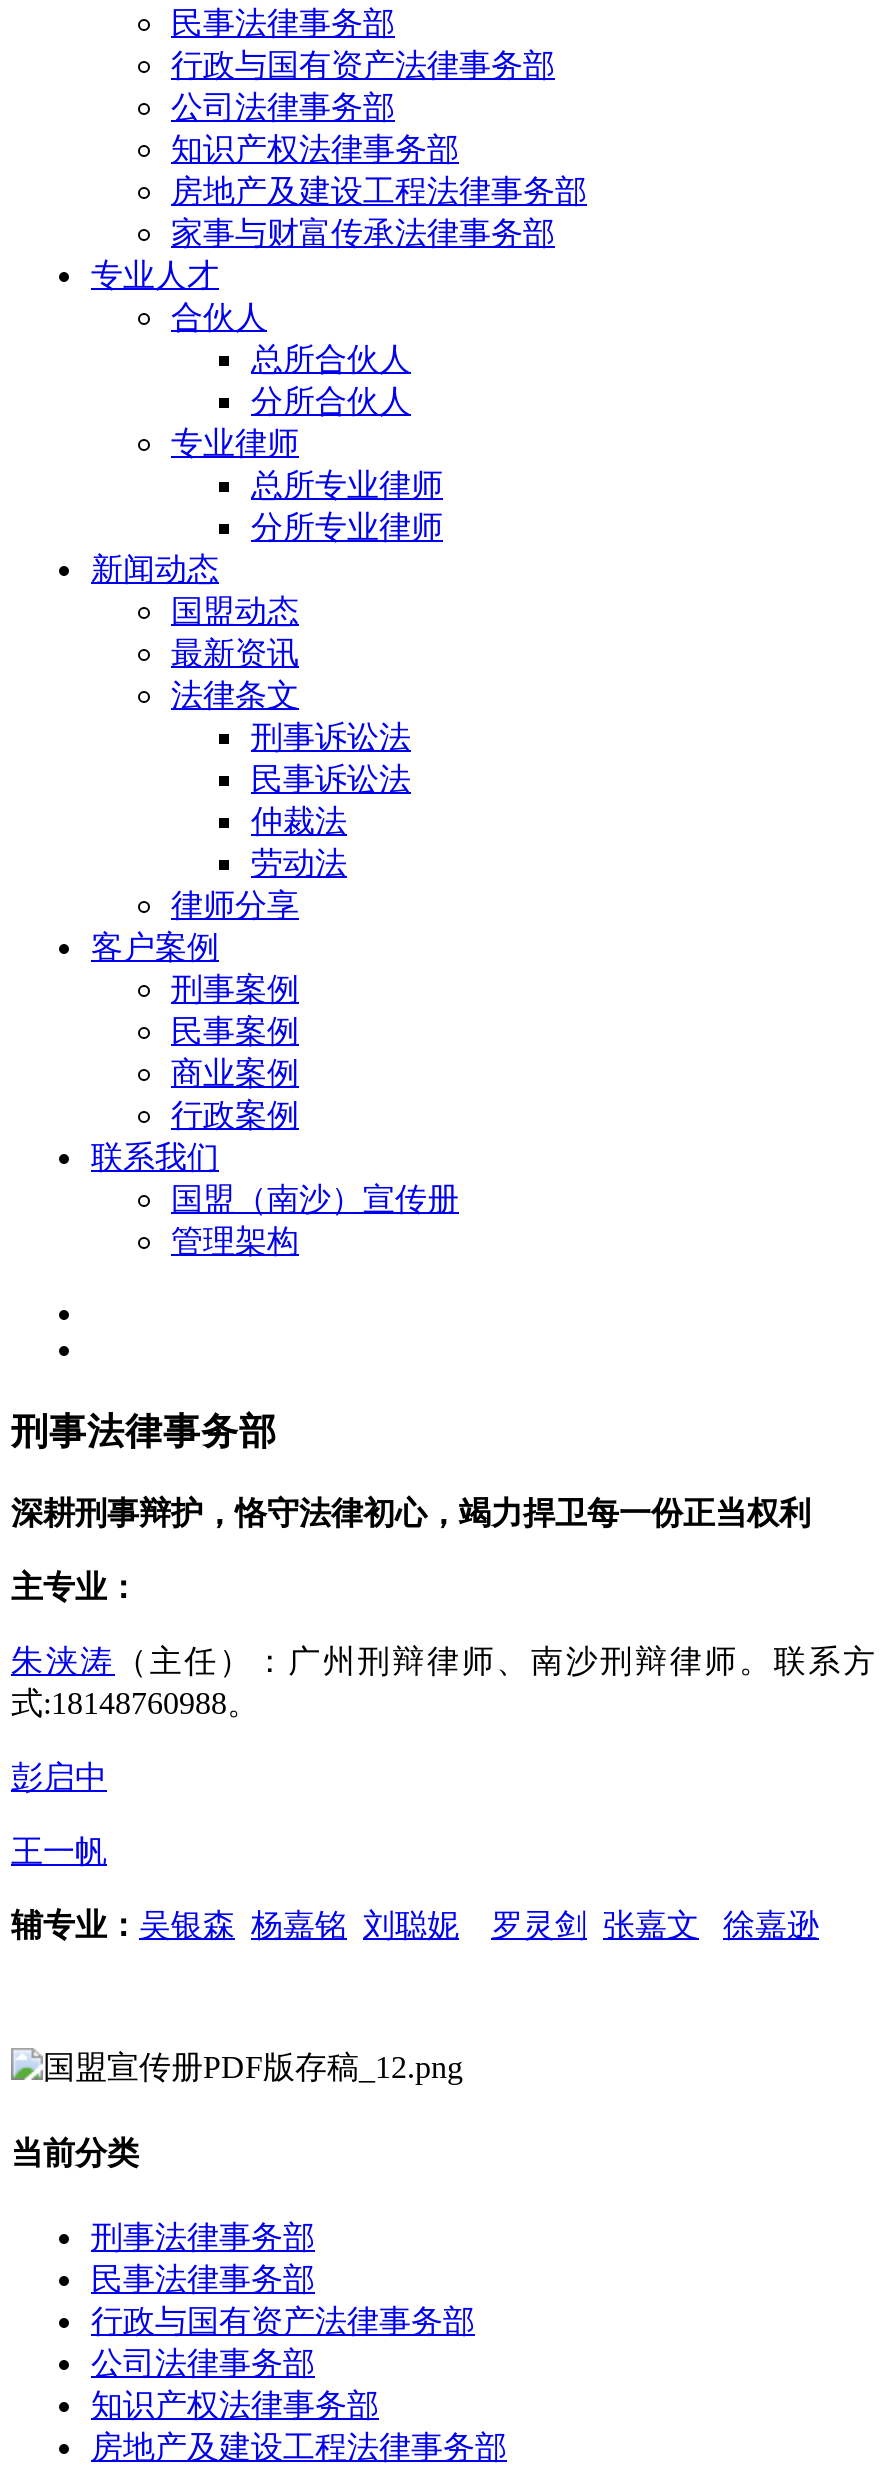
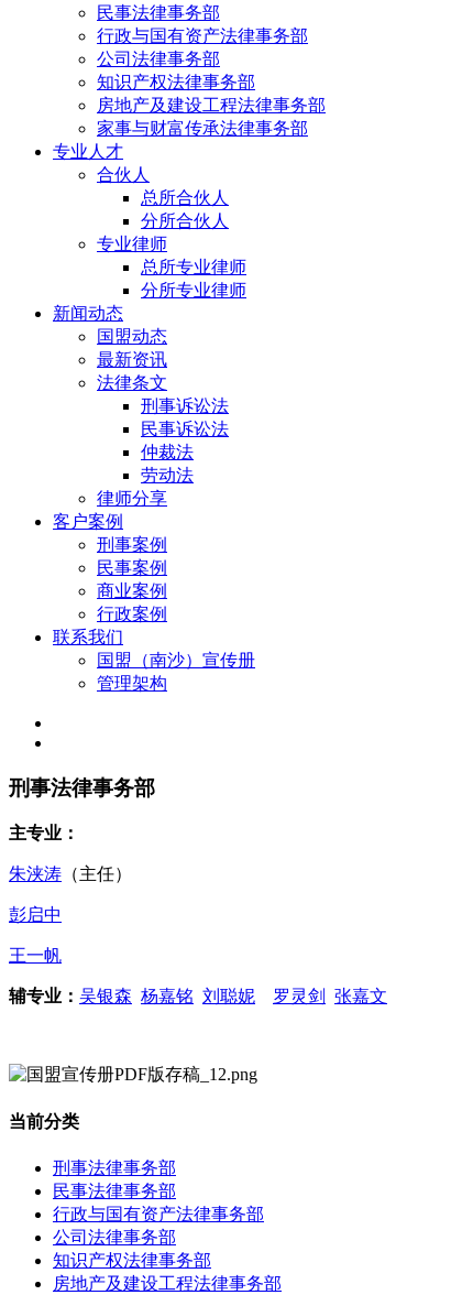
- 深耕刑事辩护，恪守法律初心，竭力捍卫每一份正当权利

- 朱浃涛（主任）：广州刑辩律师、南沙刑辩律师。联系方
- 式:18148760988。
+ 朱浃涛（主任）

- 徐嘉逊
